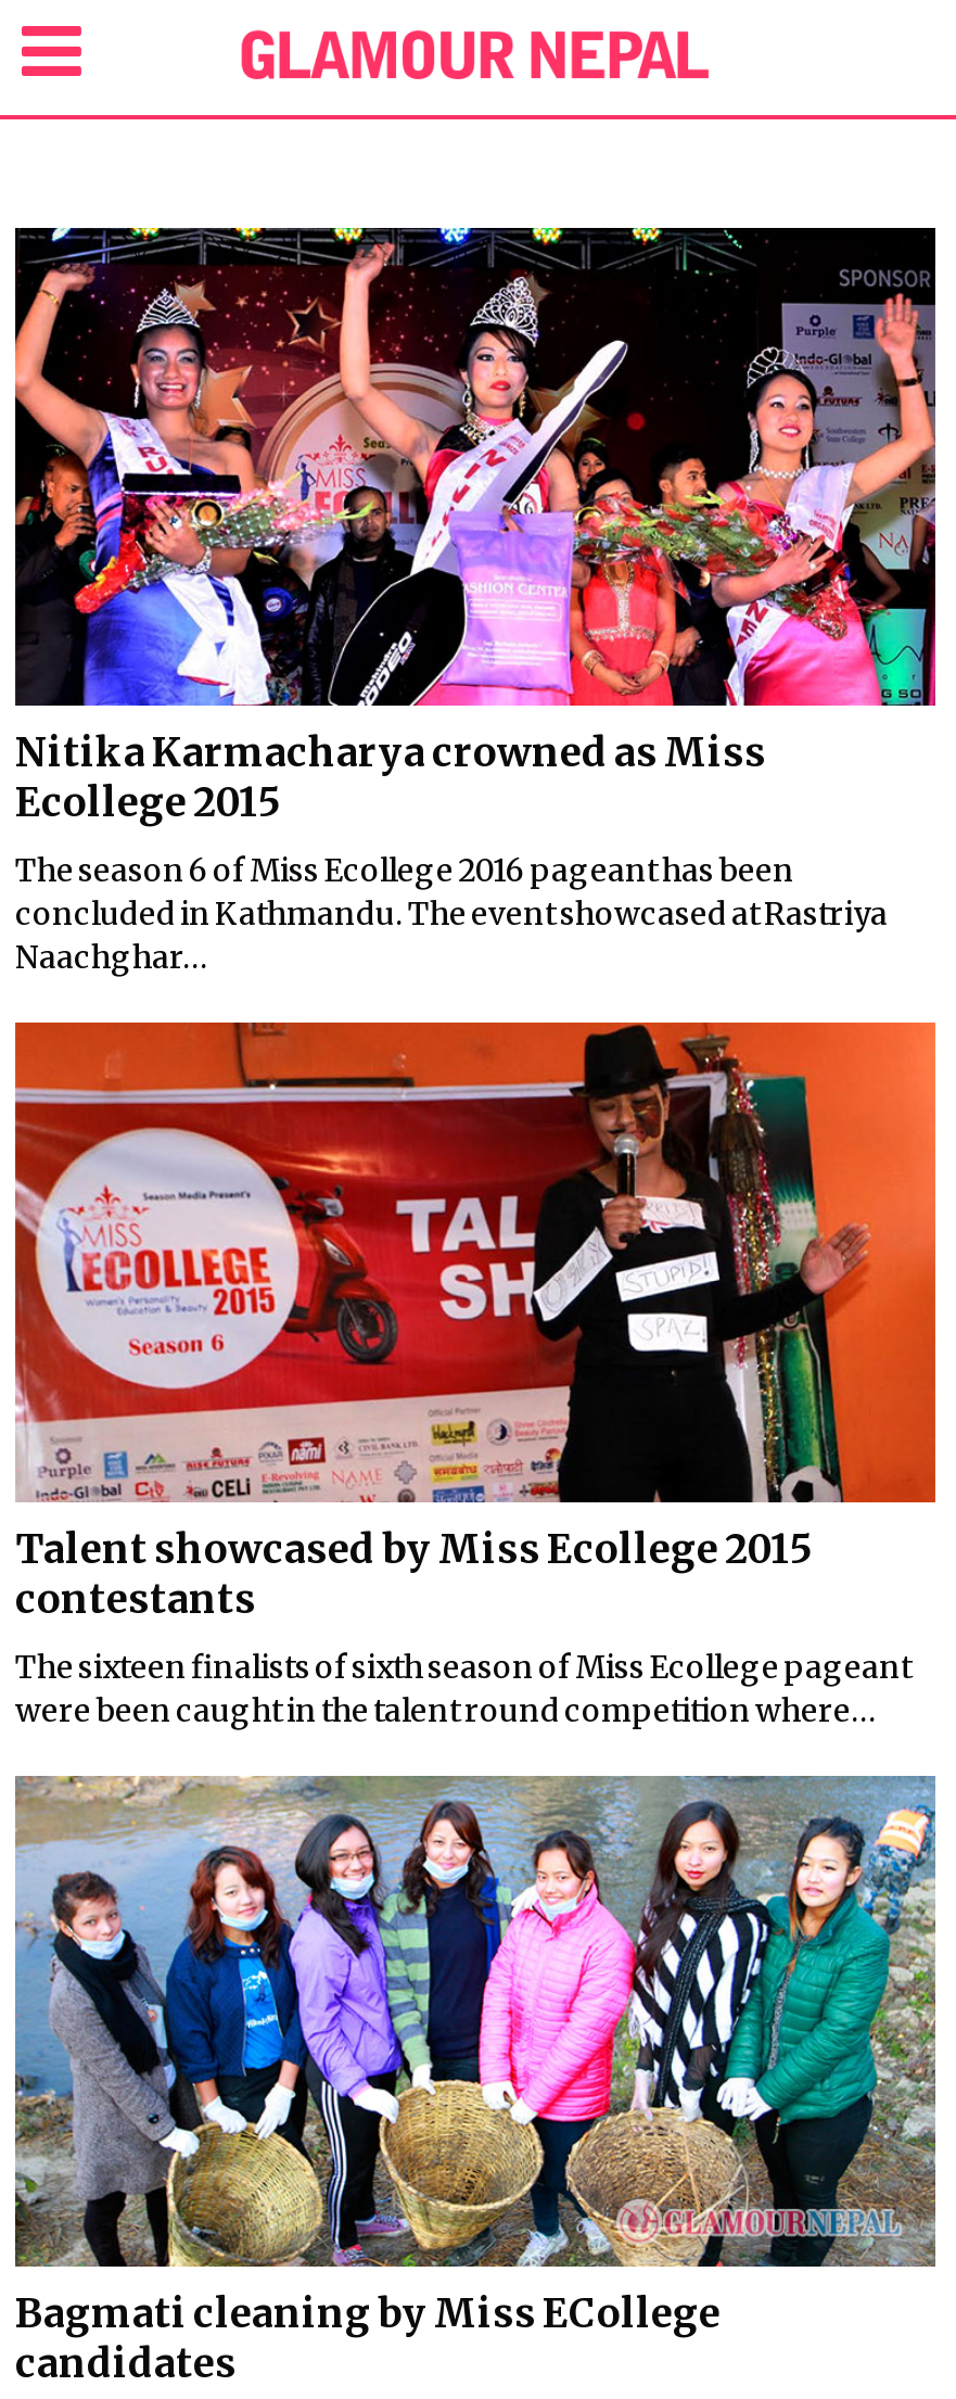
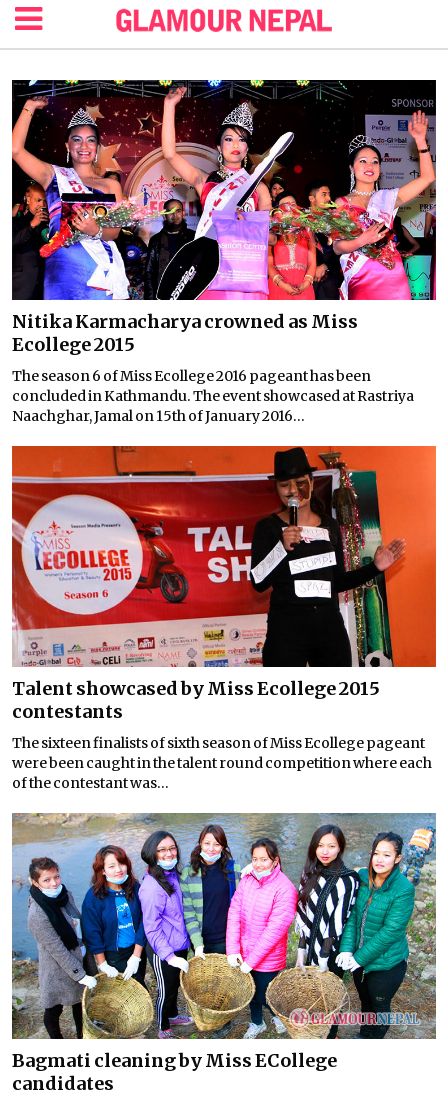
moved up: [image] | Nitika Karmacharya crowned as Miss | Ecollege 2015 | The season 6 of Miss Ecollege 2016 pageant has been | concluded in Kathmandu. The event showcased at Rastriya

- Naachghar...
+ Naachghar, Jamal on 15th of January 2016...

moved up: [image] | Talent showcased by Miss Ecollege 2015 | contestants | The sixteen finalists of sixth season of Miss Ecollege pageant

- were been caught in the talent round competition where...
+ were been caught in the talent round competition where each
+ of the contestant was...
